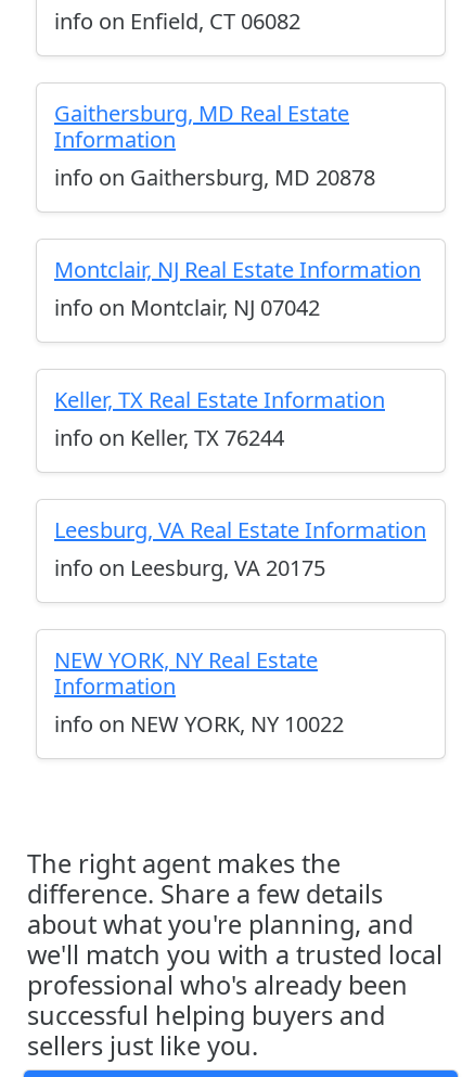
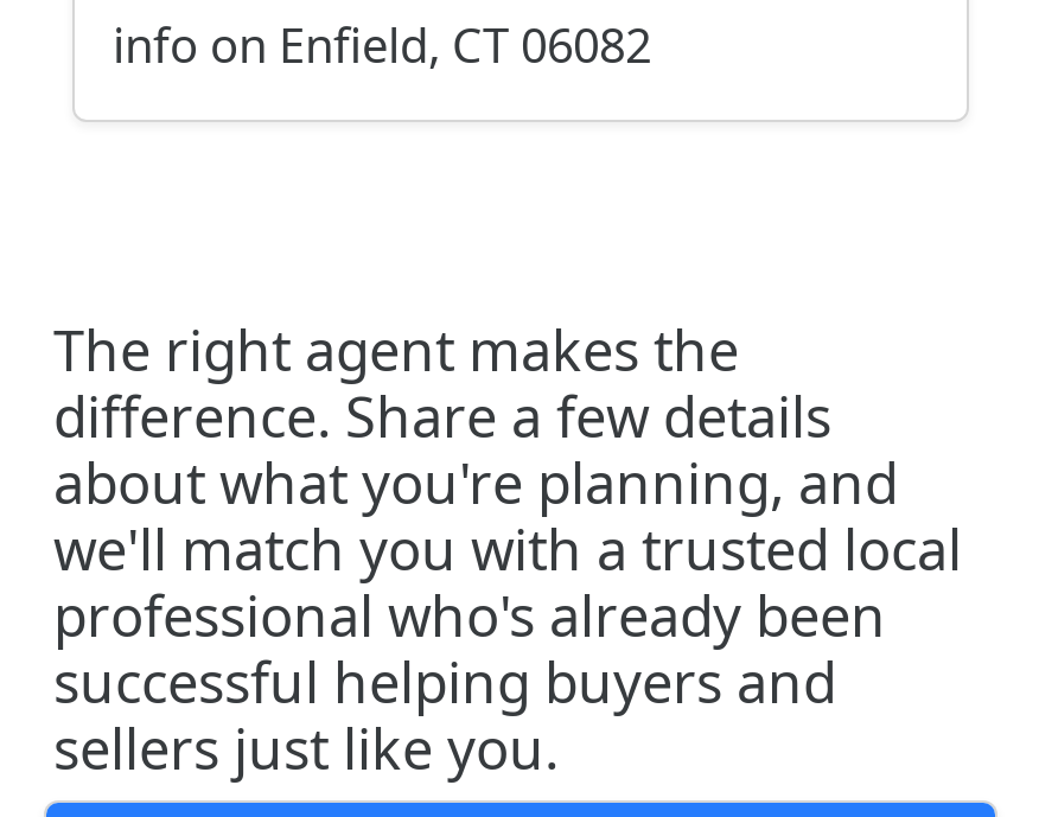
- Gaithersburg, MD Real Estate
- Information
- info on Gaithersburg, MD 20878
- Montclair, NJ Real Estate Information
- info on Montclair, NJ 07042
- Keller, TX Real Estate Information
- info on Keller, TX 76244
- Leesburg, VA Real Estate Information
- info on Leesburg, VA 20175
- NEW YORK, NY Real Estate
- Information
- info on NEW YORK, NY 10022
